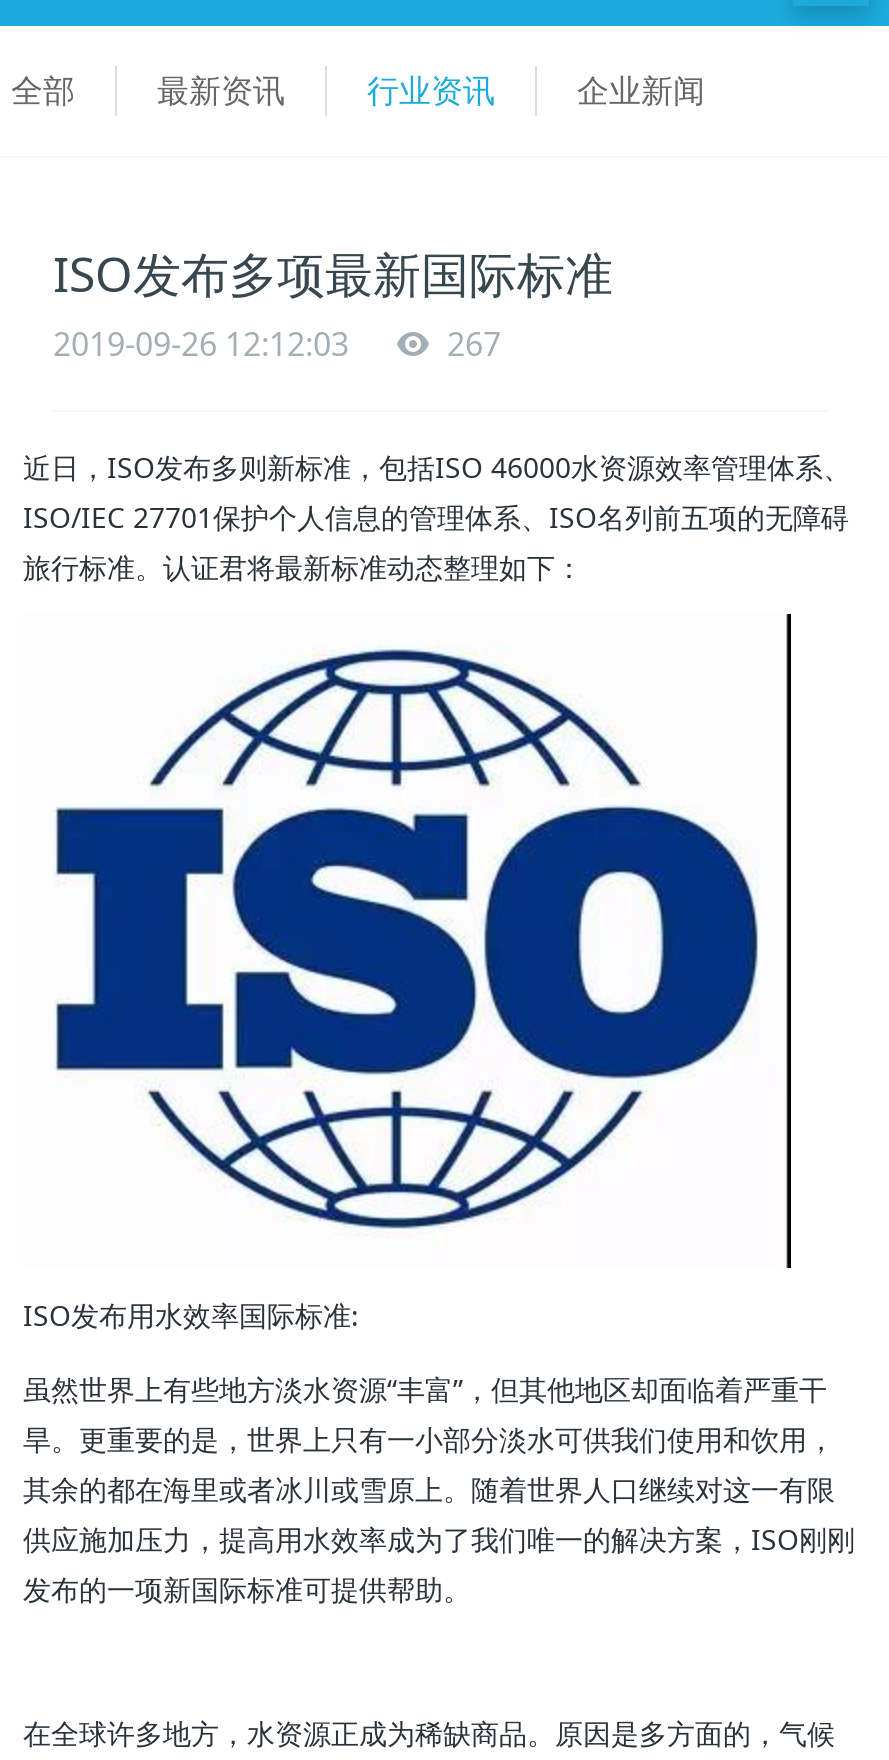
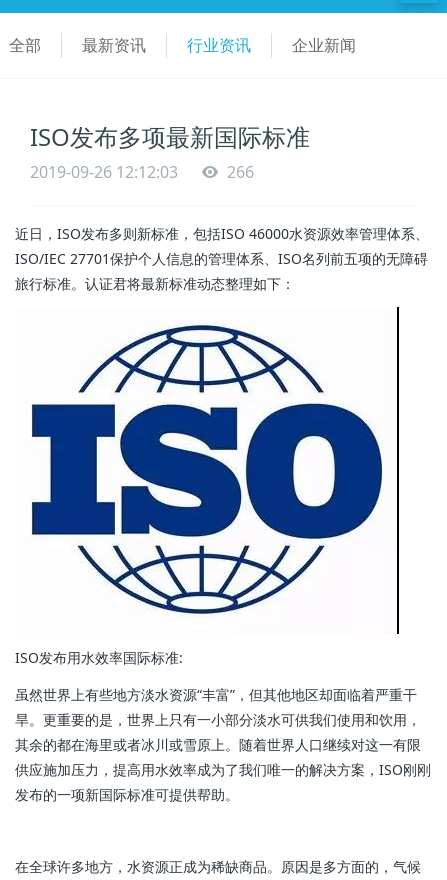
- 267
+ 266
